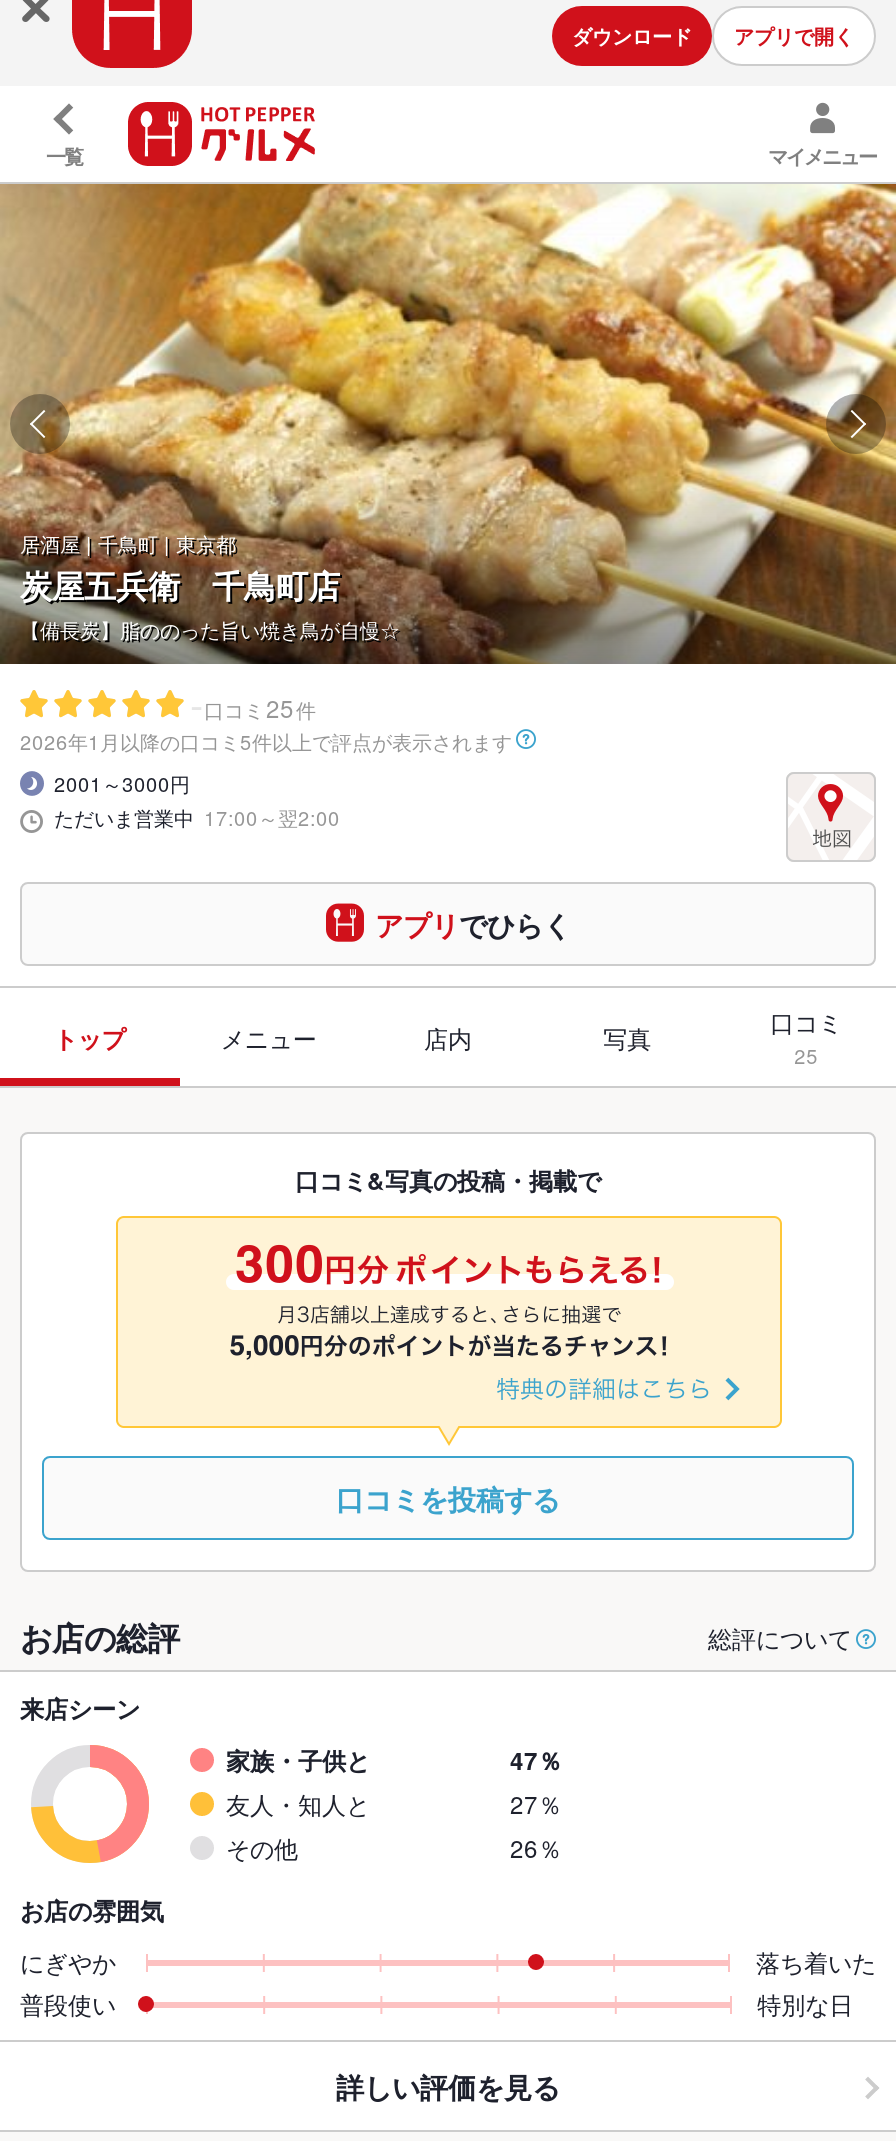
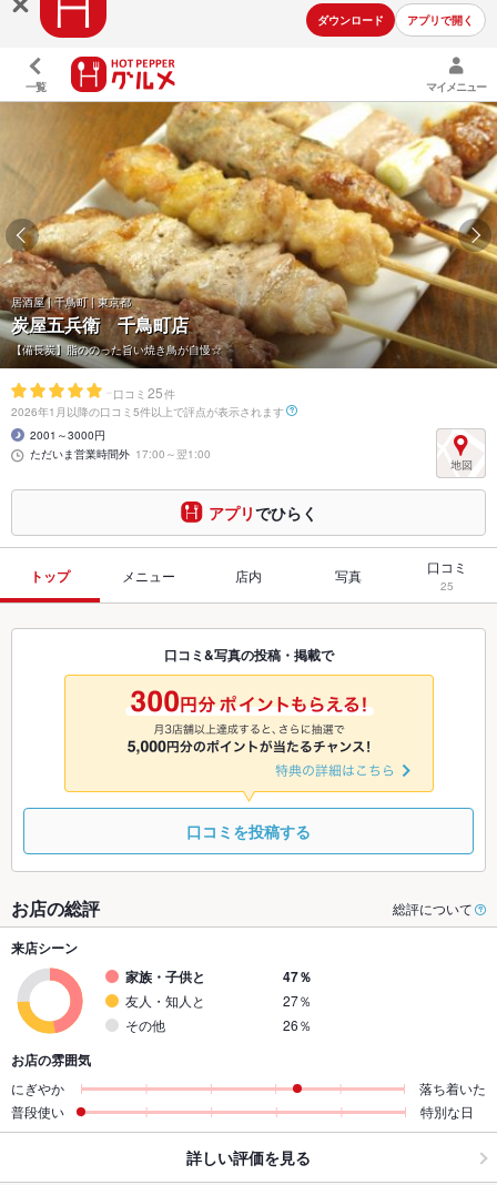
- ただいま営業中 17:00～翌2:00
+ ただいま営業時間外 17:00～翌1:00
